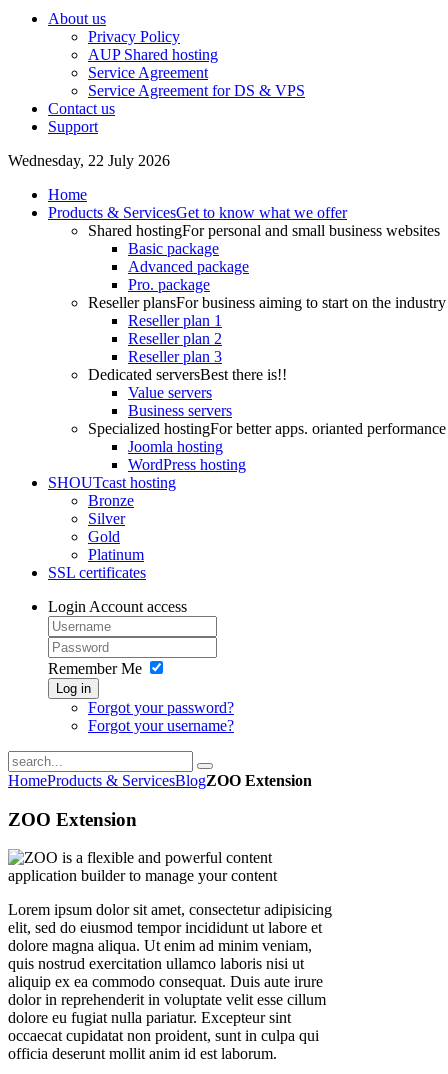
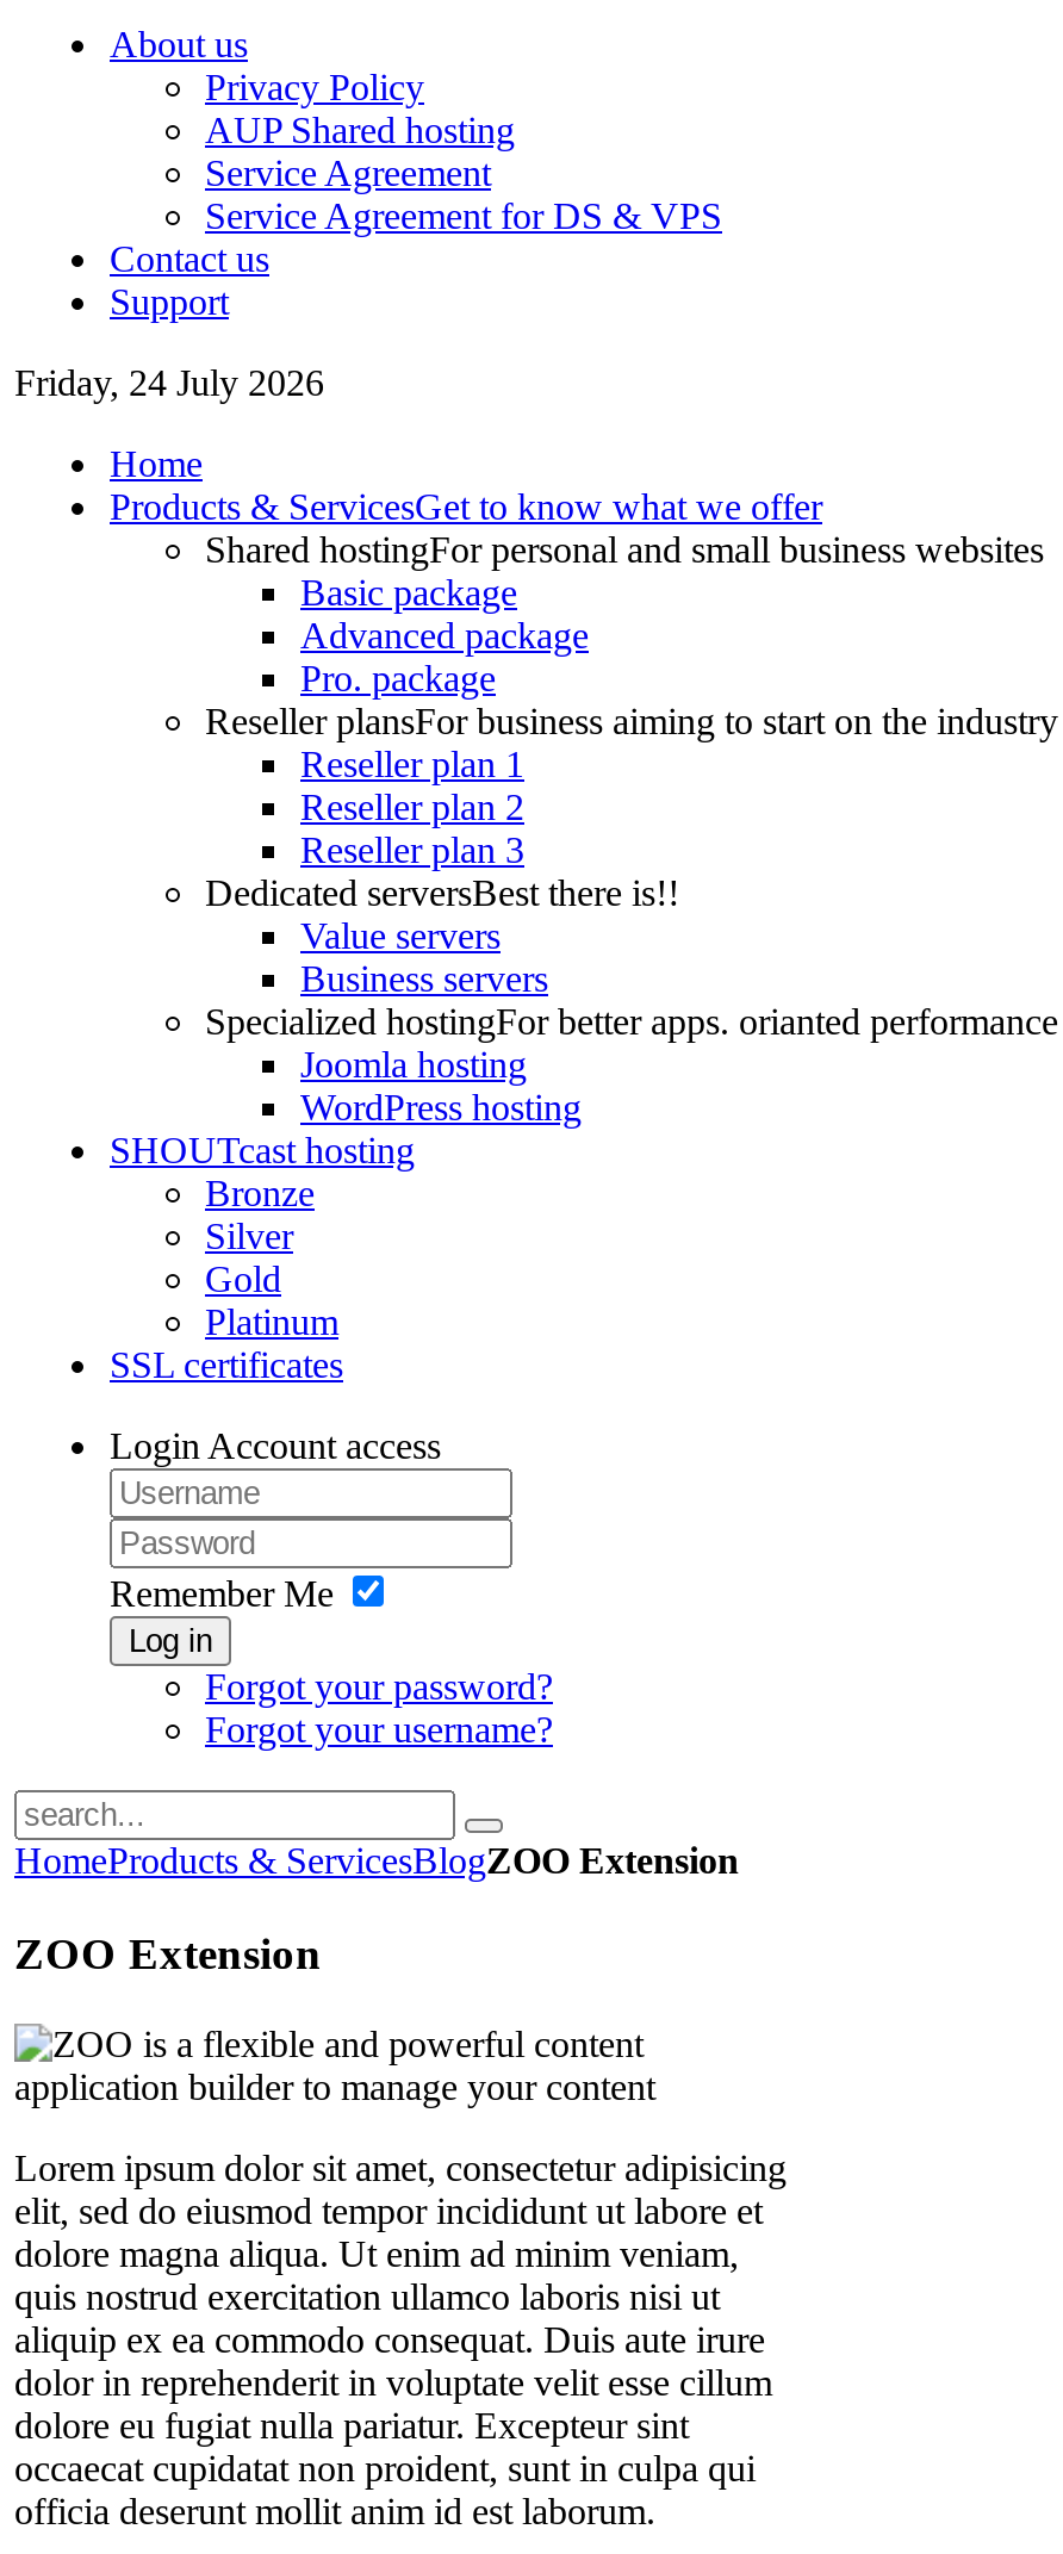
- Wednesday, 22 July 2026
+ Friday, 24 July 2026
